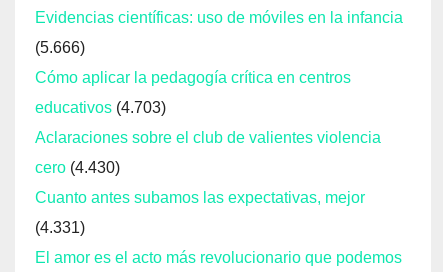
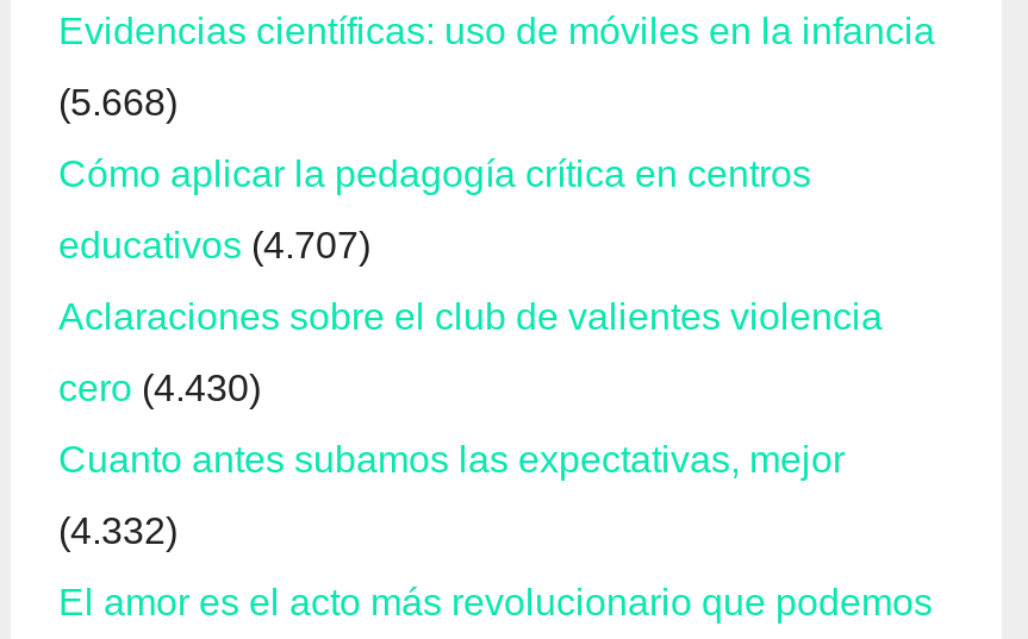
- (5.666)
+ (5.668)

- educativos (4.703)
+ educativos (4.707)

- (4.331)
+ (4.332)
